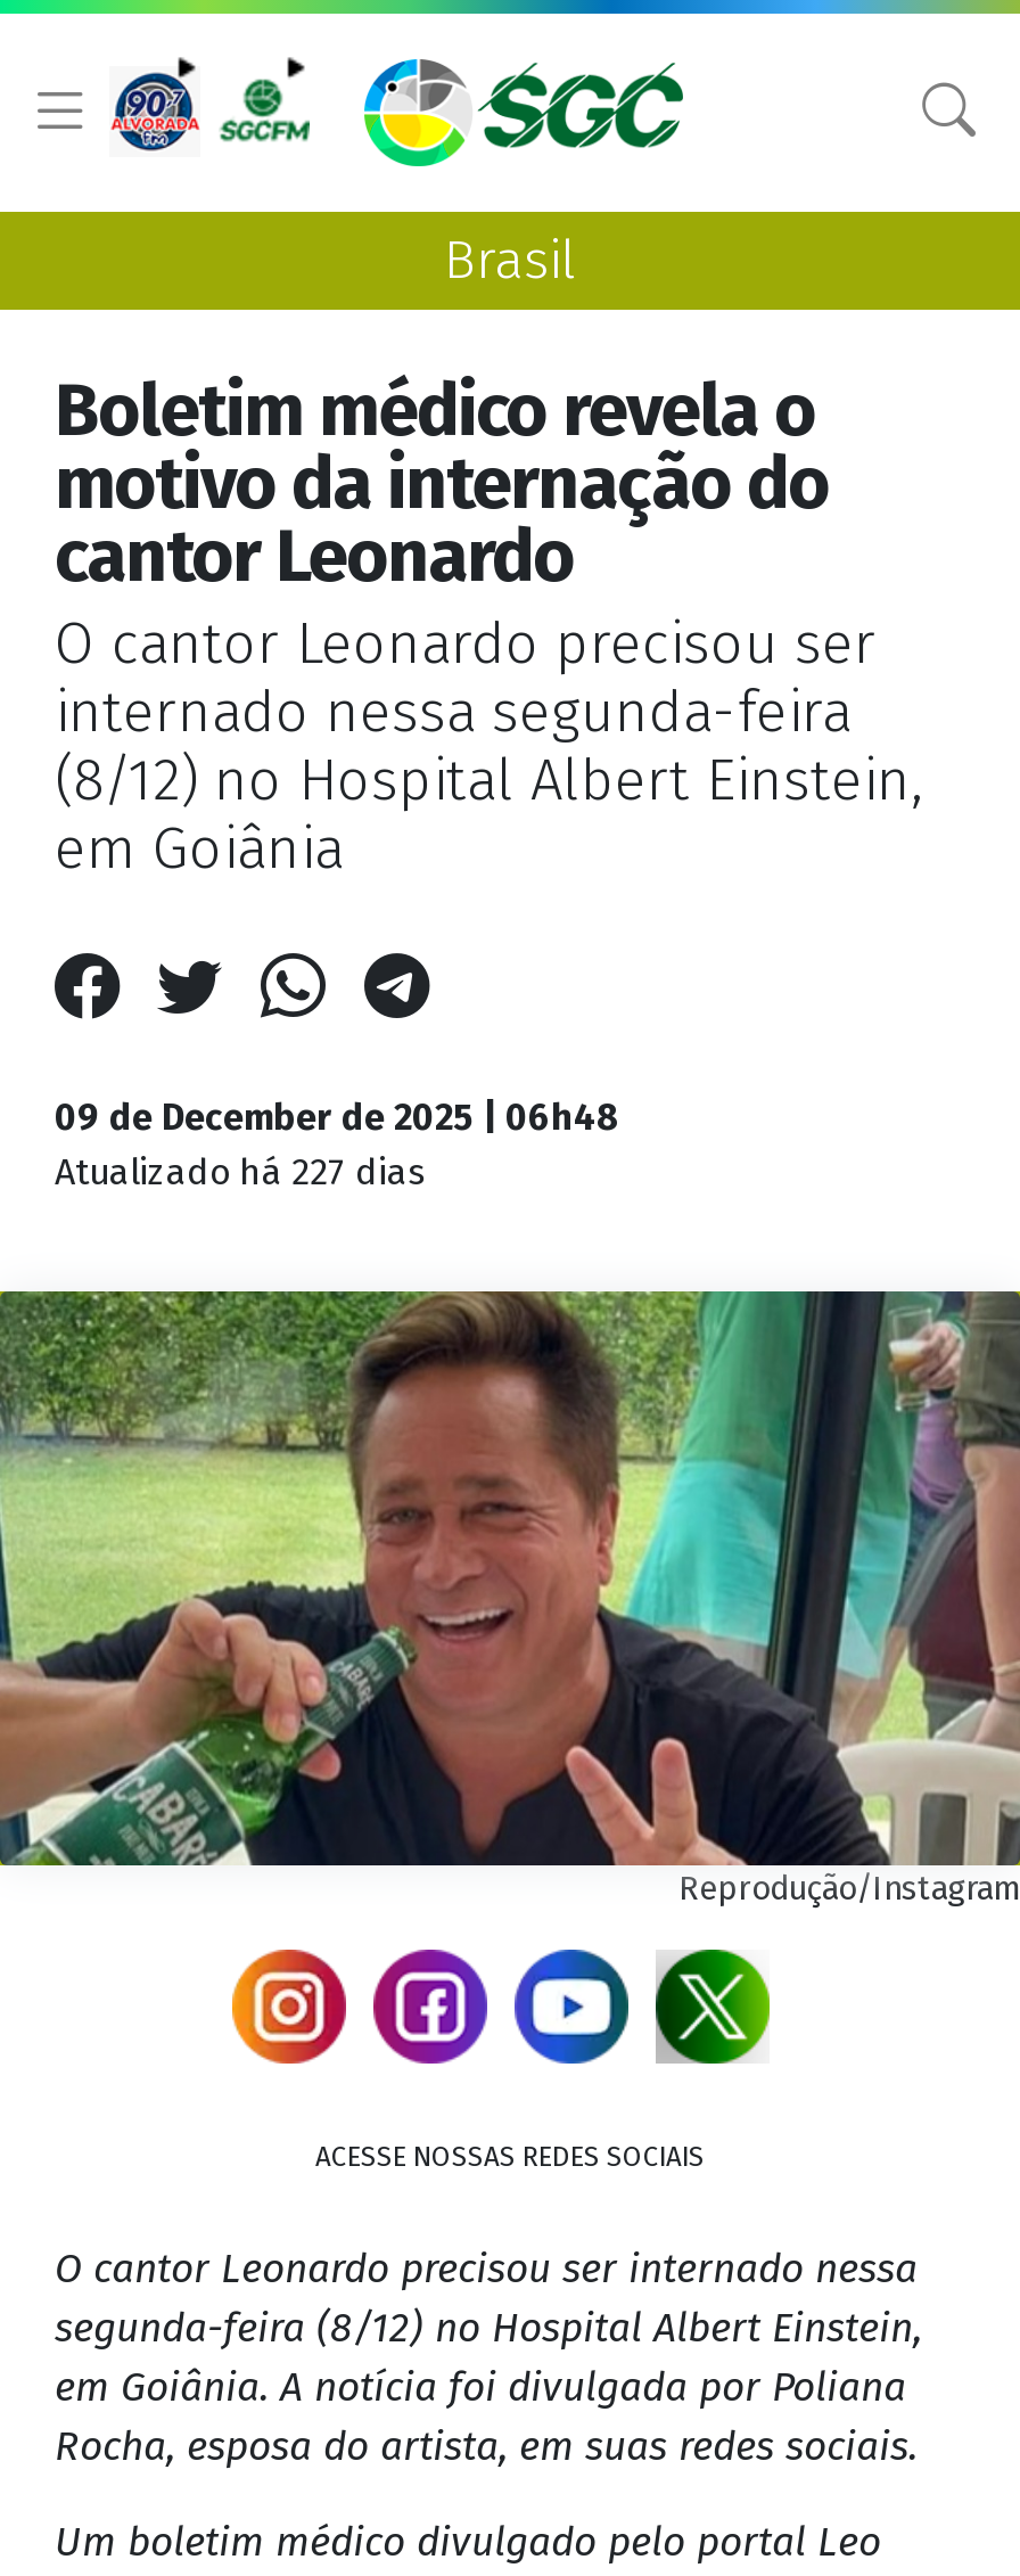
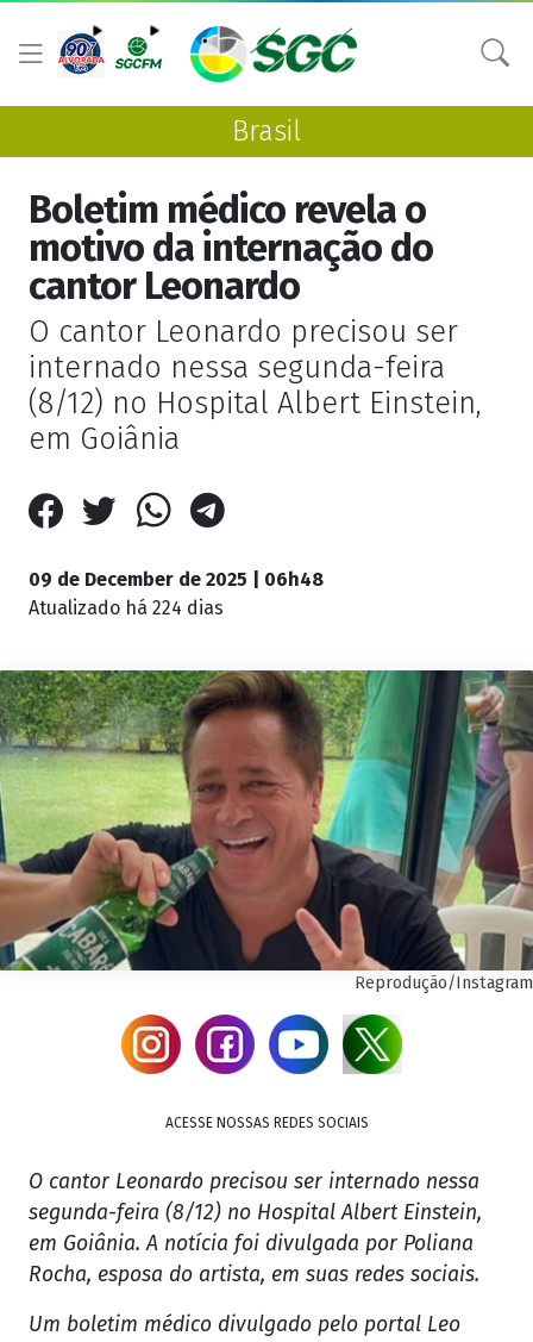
- Atualizado há 227 dias
+ Atualizado há 224 dias
